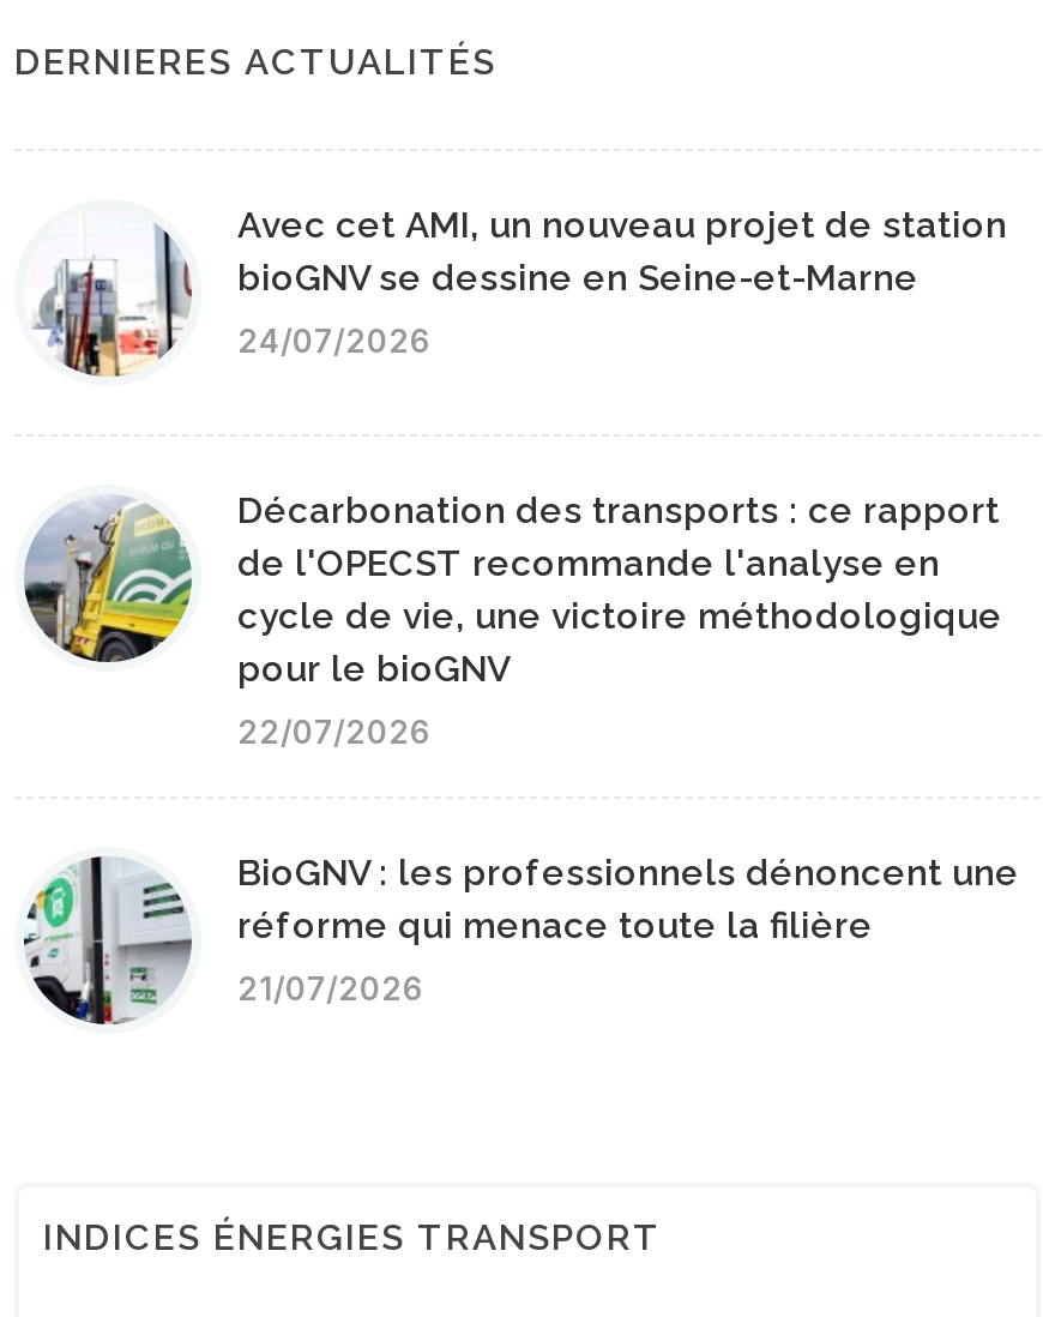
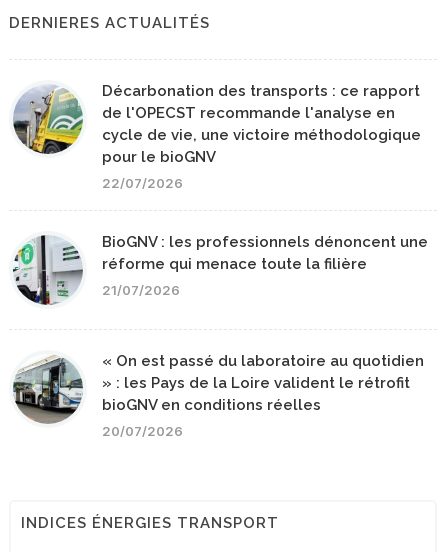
- [image]
- Avec cet AMI, un nouveau projet de station
- bioGNV se dessine en Seine-et-Marne
- 24/07/2026

moved up: [image] | Décarbonation des transports : ce rapport | de l'OPECST recommande l'analyse en | ... | réforme qui menace toute la filière | 21/07/2026

+ [image]
+ « On est passé du laboratoire au quotidien
+ » : les Pays de la Loire valident le rétrofit
+ bioGNV en conditions réelles
+ 20/07/2026
